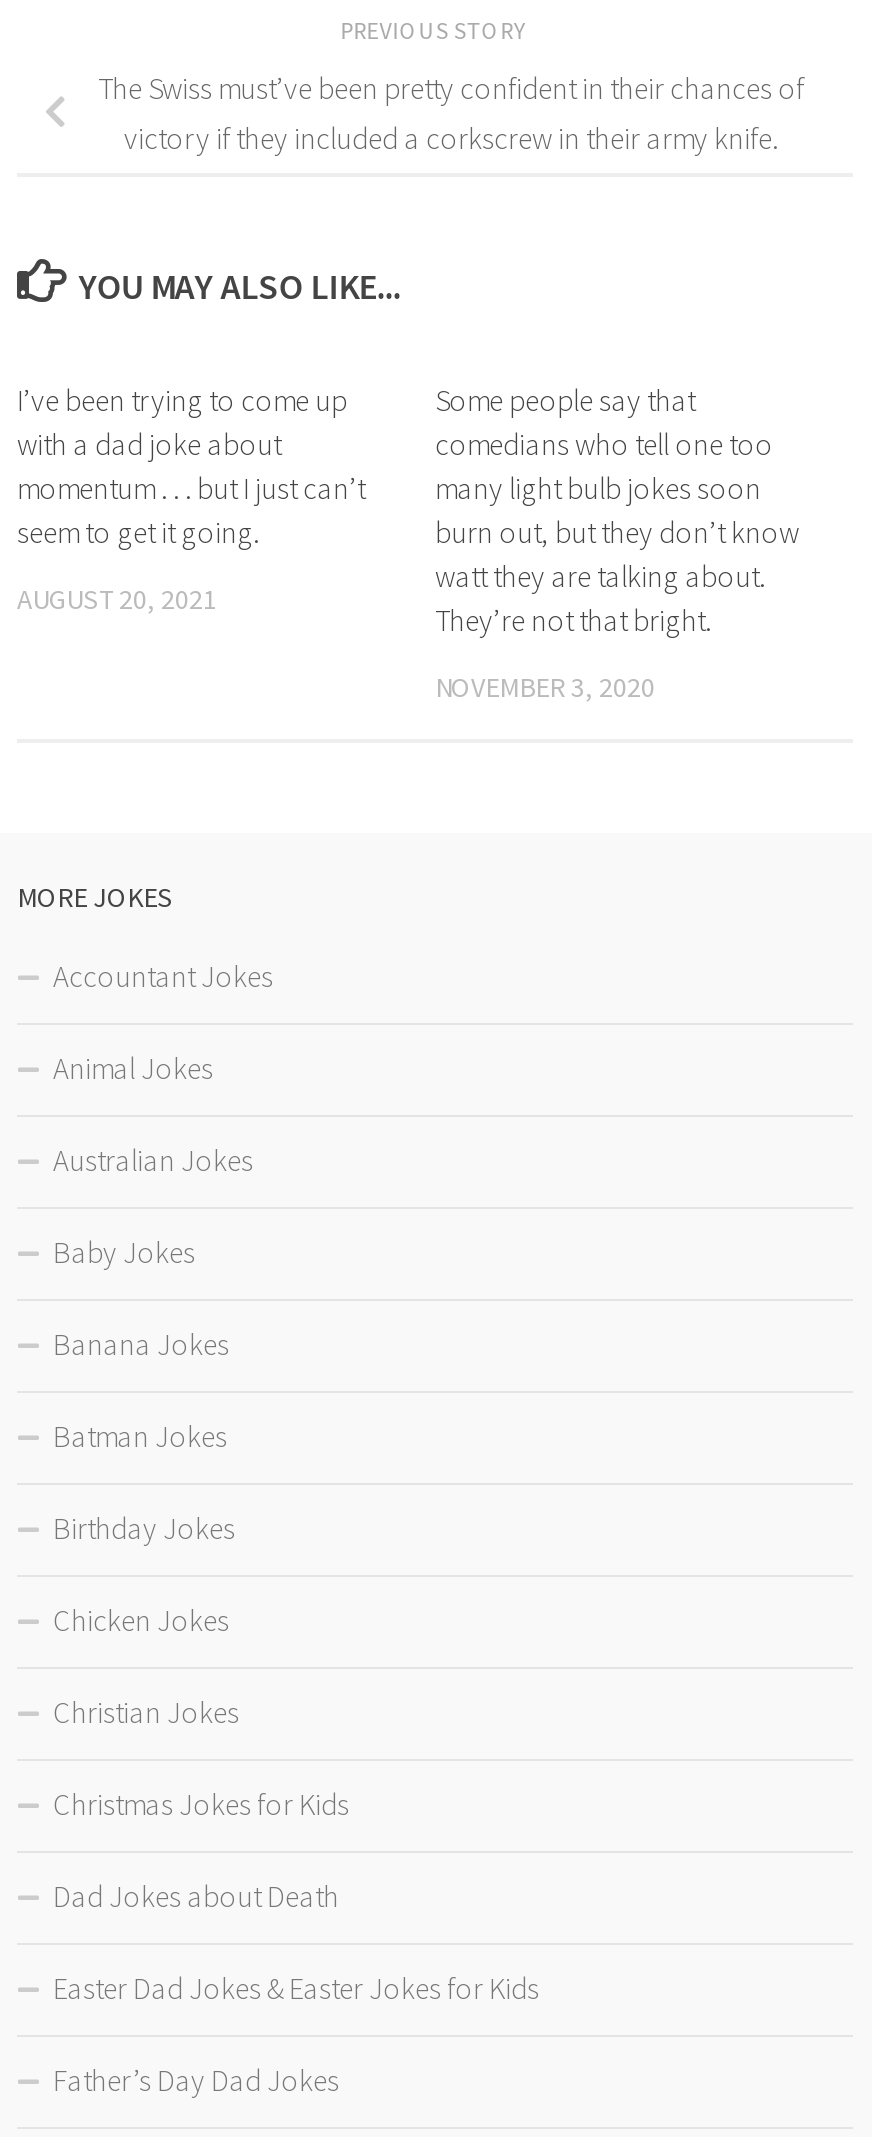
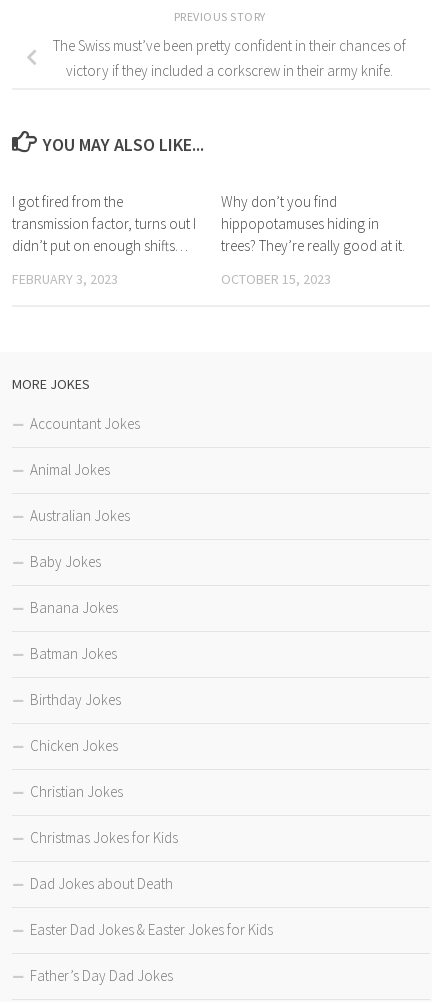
- I’ve been trying to come up
- with a dad joke about
- momentum . . . but I just can’t
- seem to get it going.
+ I got fired from the
+ transmission factor, turns out I
+ didn’t put on enough shifts…

- Some people say that
- comedians who tell one too
- many light bulb jokes soon
- burn out, but they don’t know
- watt they are talking about.
- They’re not that bright.
+ Why don’t you find
+ hippopotamuses hiding in
+ trees? They’re really good at it.

- AUGUST 20, 2021
+ FEBRUARY 3, 2023

- NOVEMBER 3, 2020
+ OCTOBER 15, 2023
